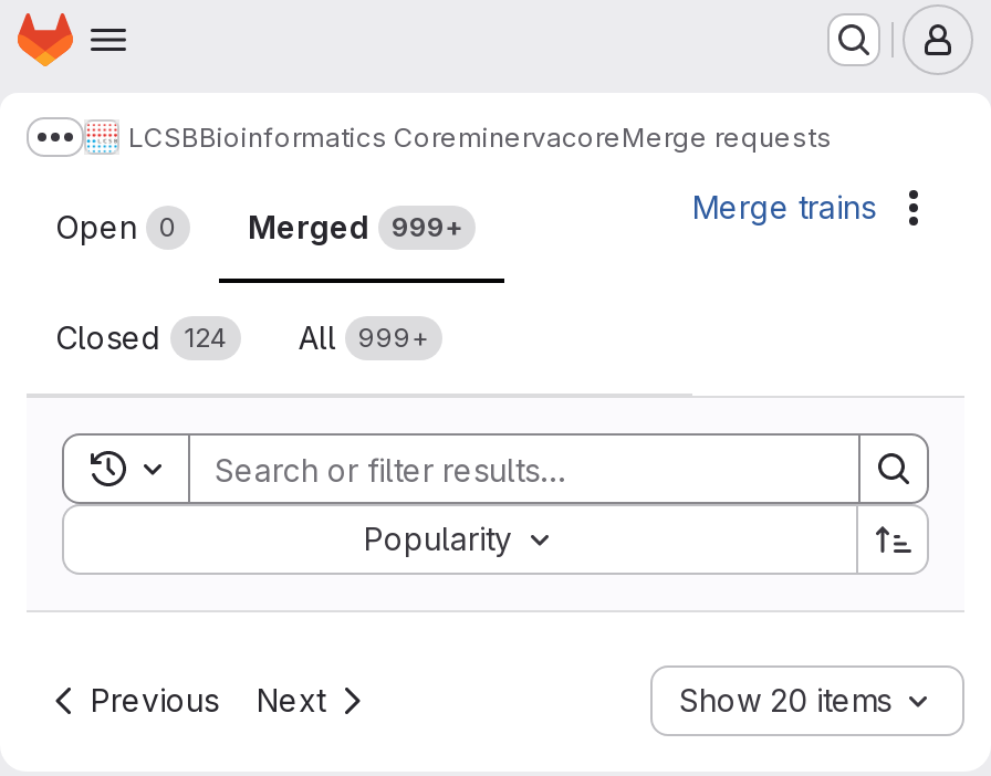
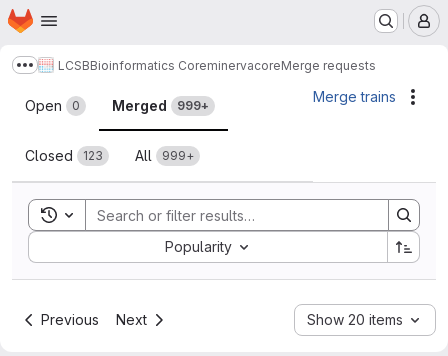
- Closed 124
+ Closed 123
